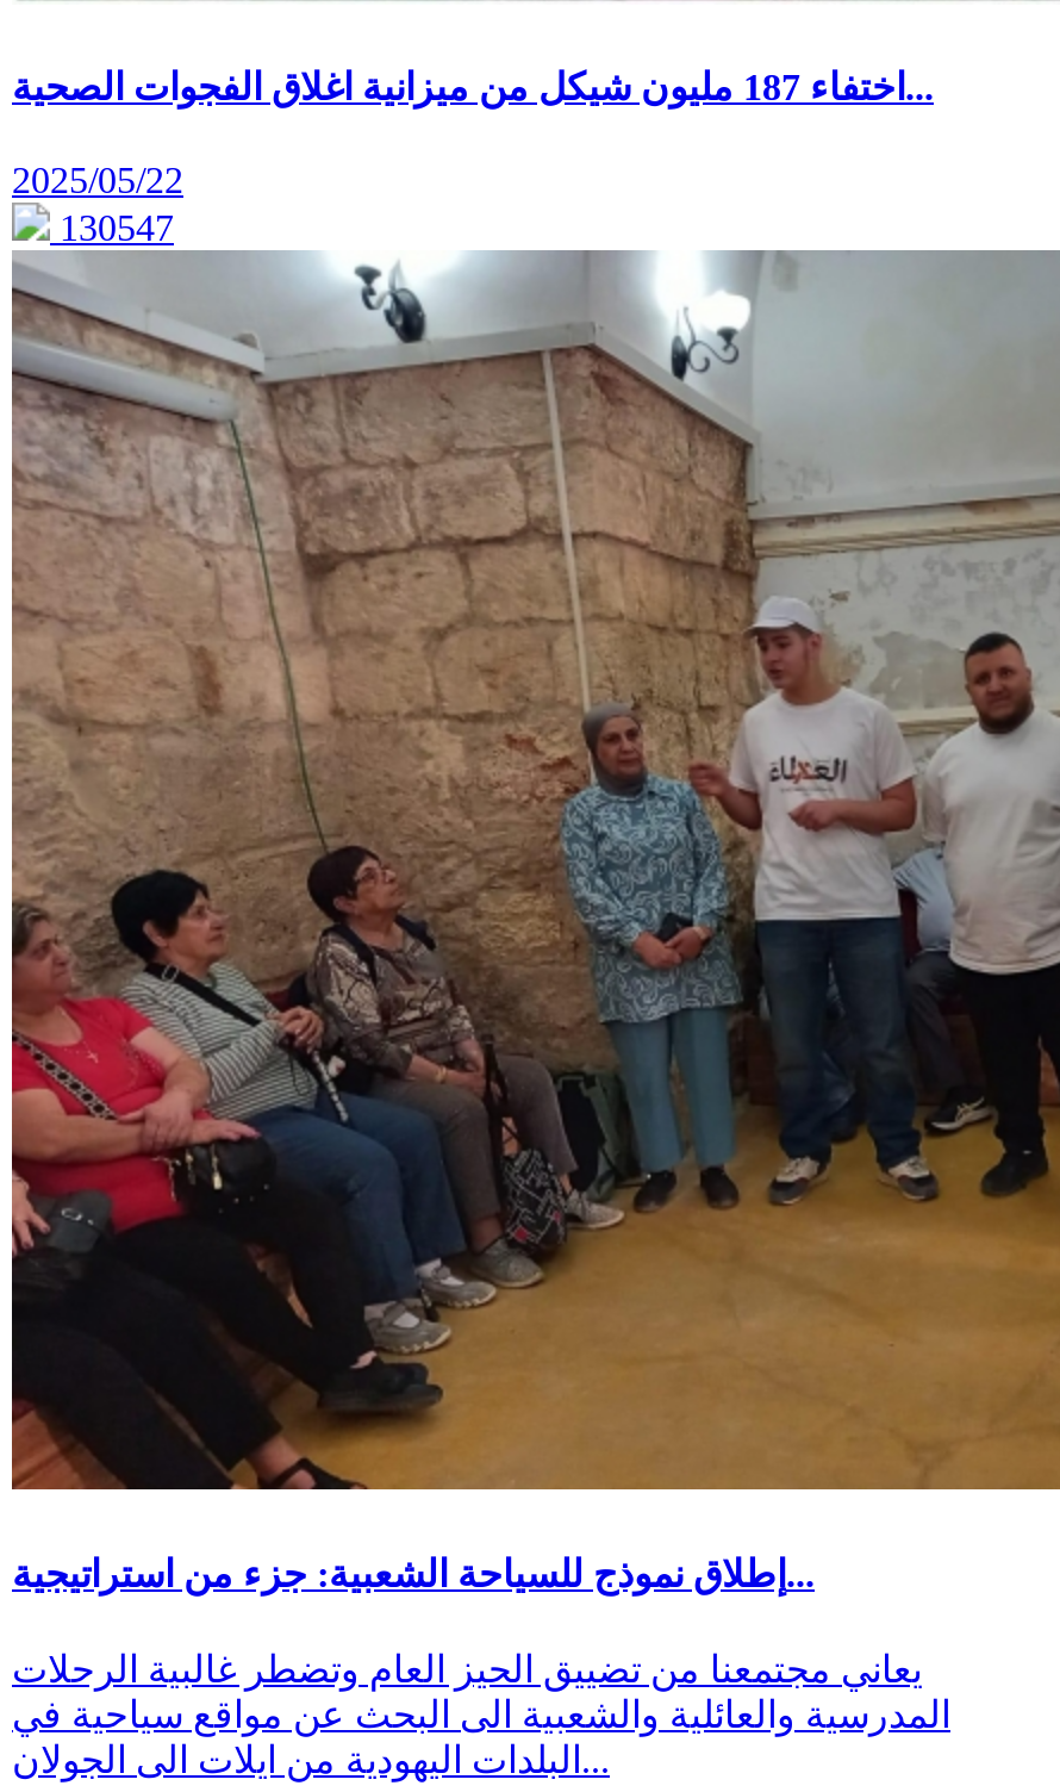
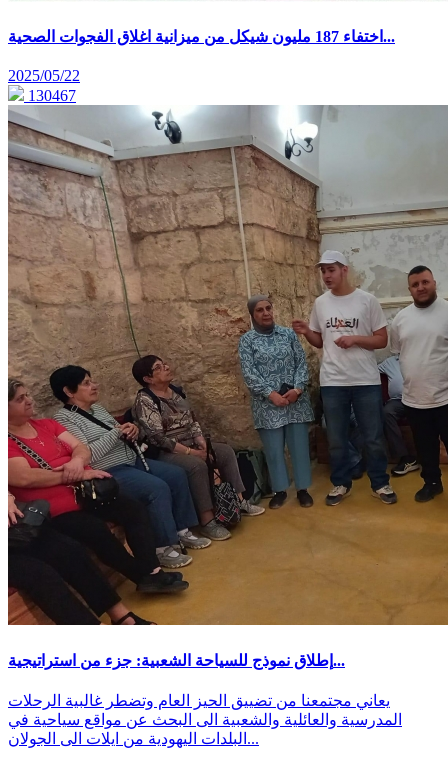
- 130547
+ 130467
